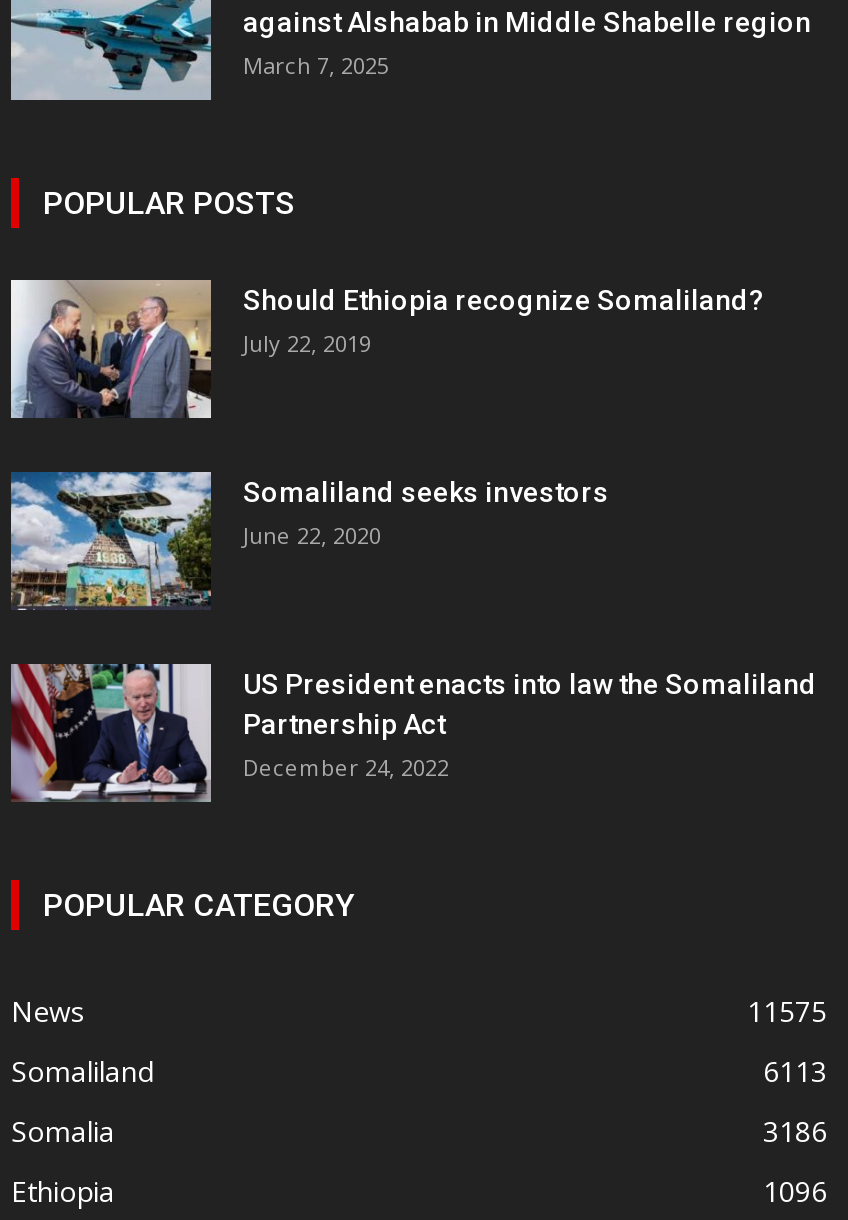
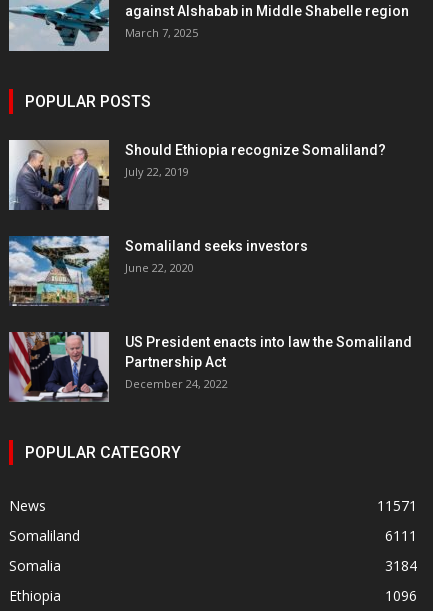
- 11575
+ 11571

- 6113
+ 6111

- 3186
+ 3184
